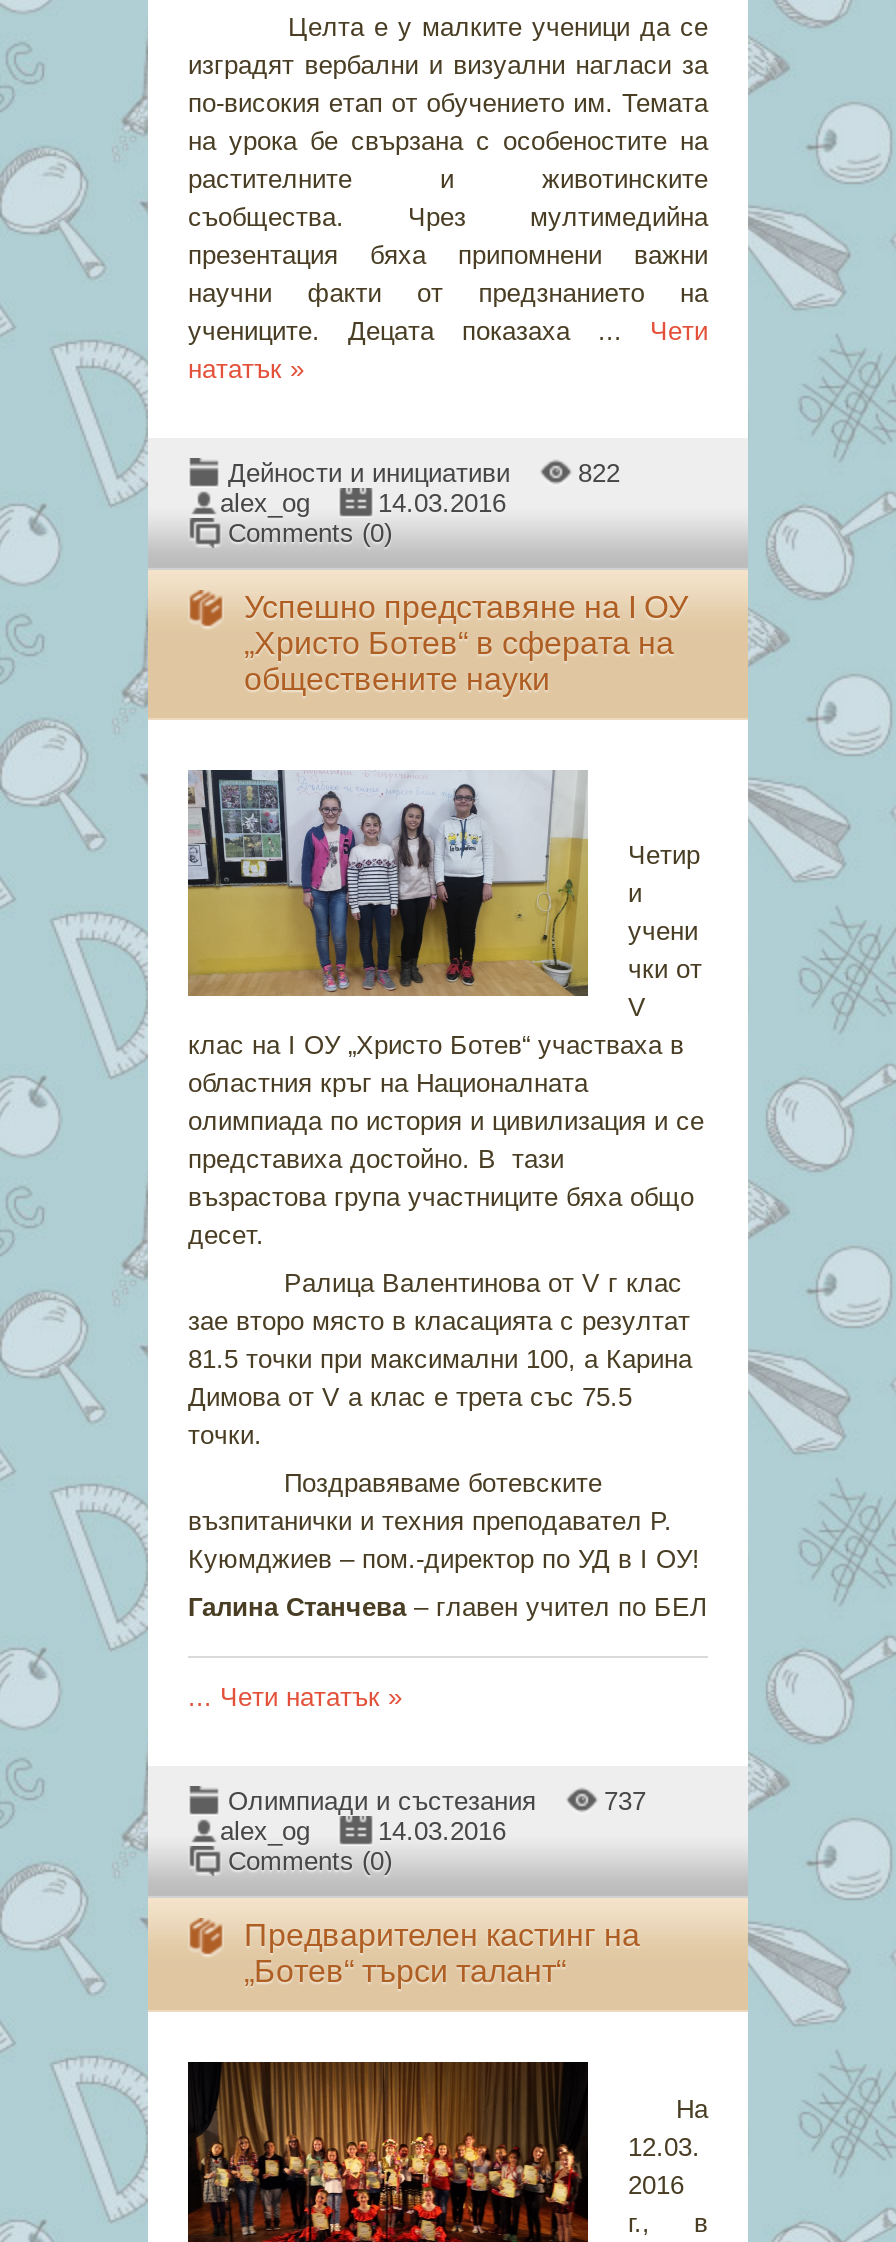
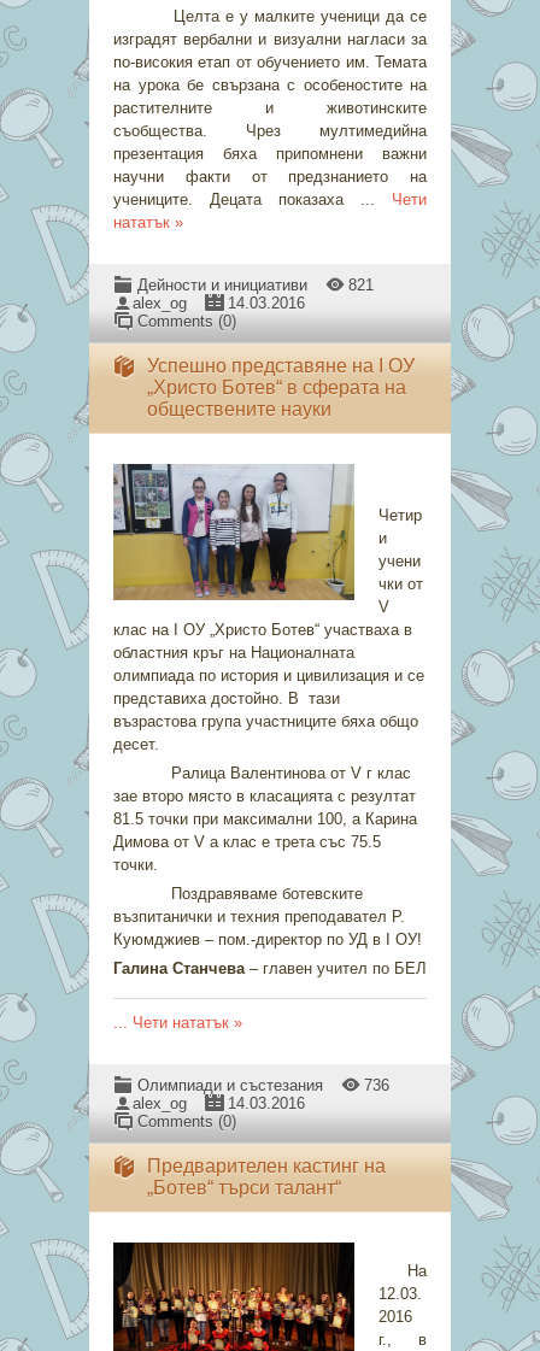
- 822
+ 821

- 737
+ 736
